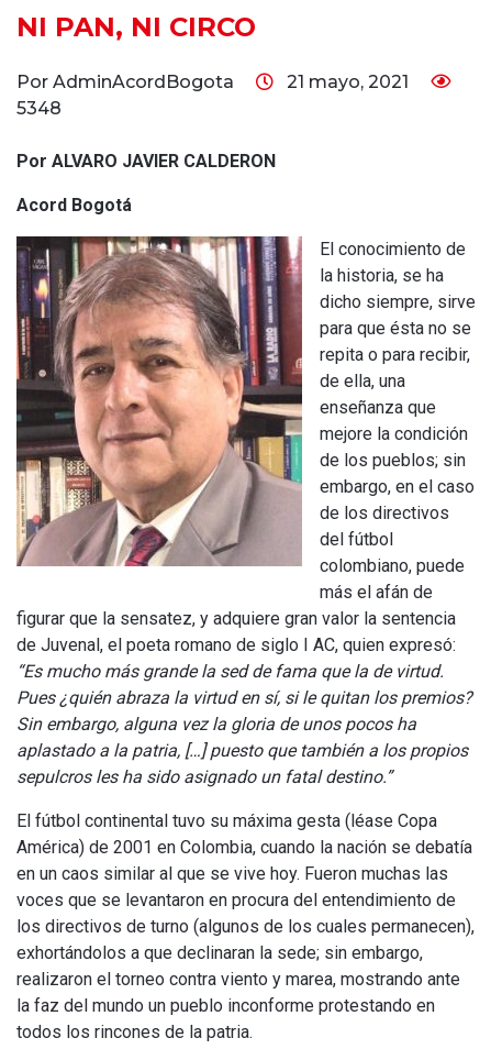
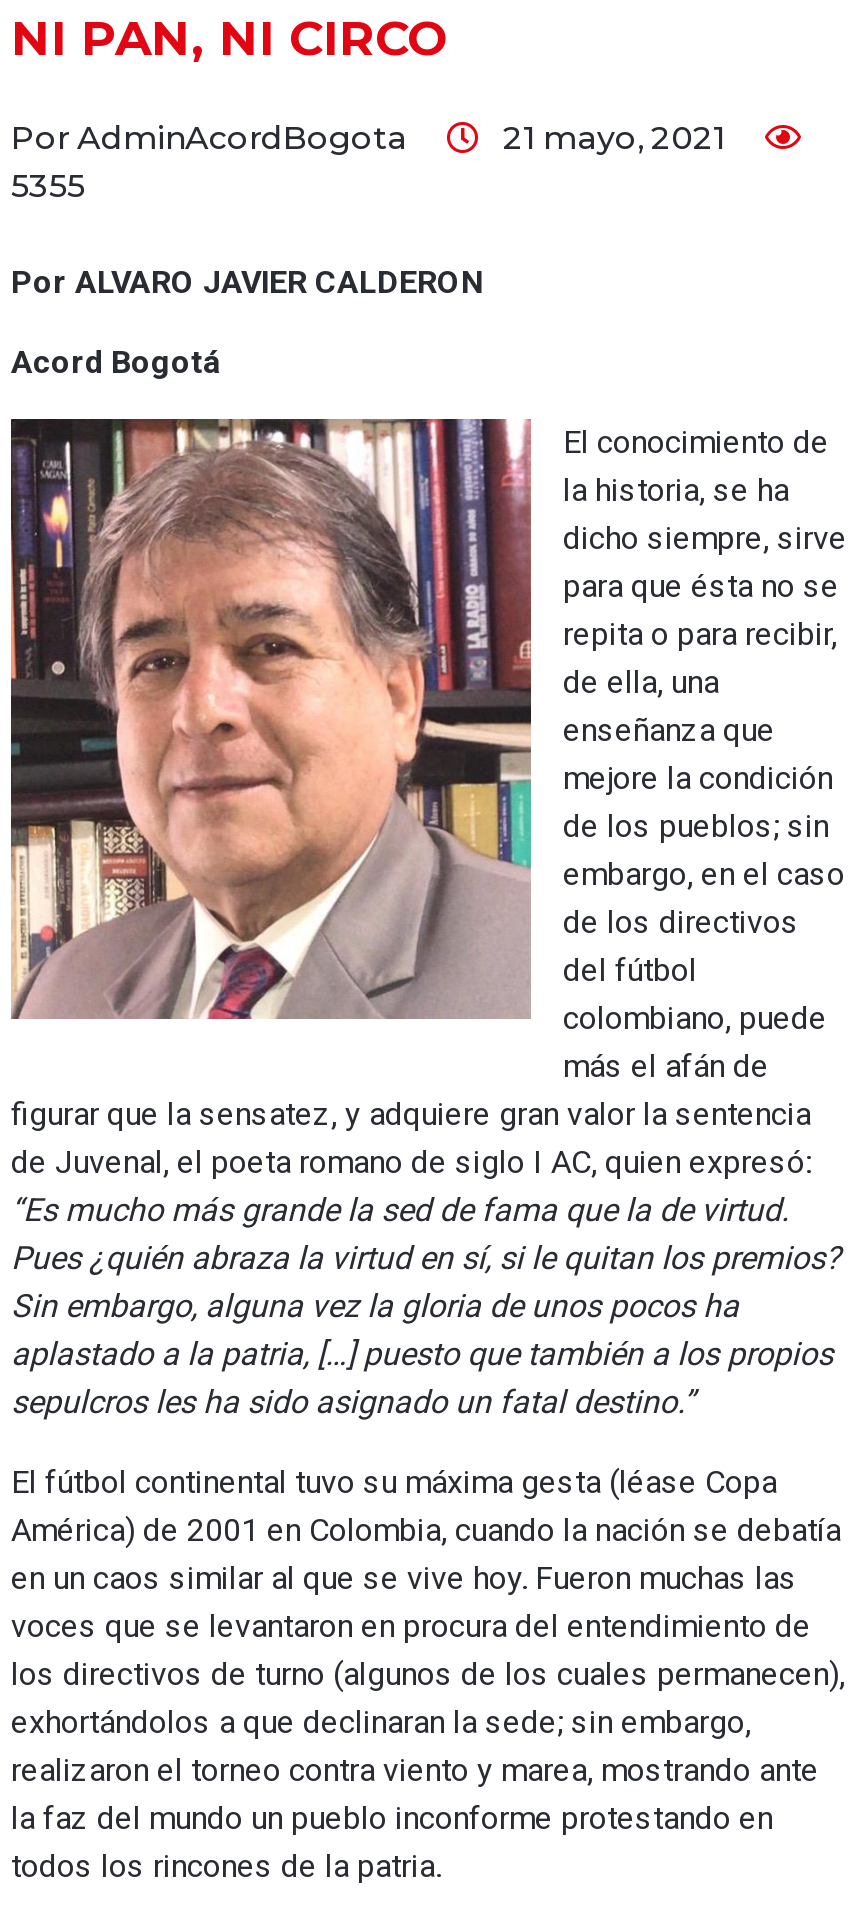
- 5348
+ 5355
